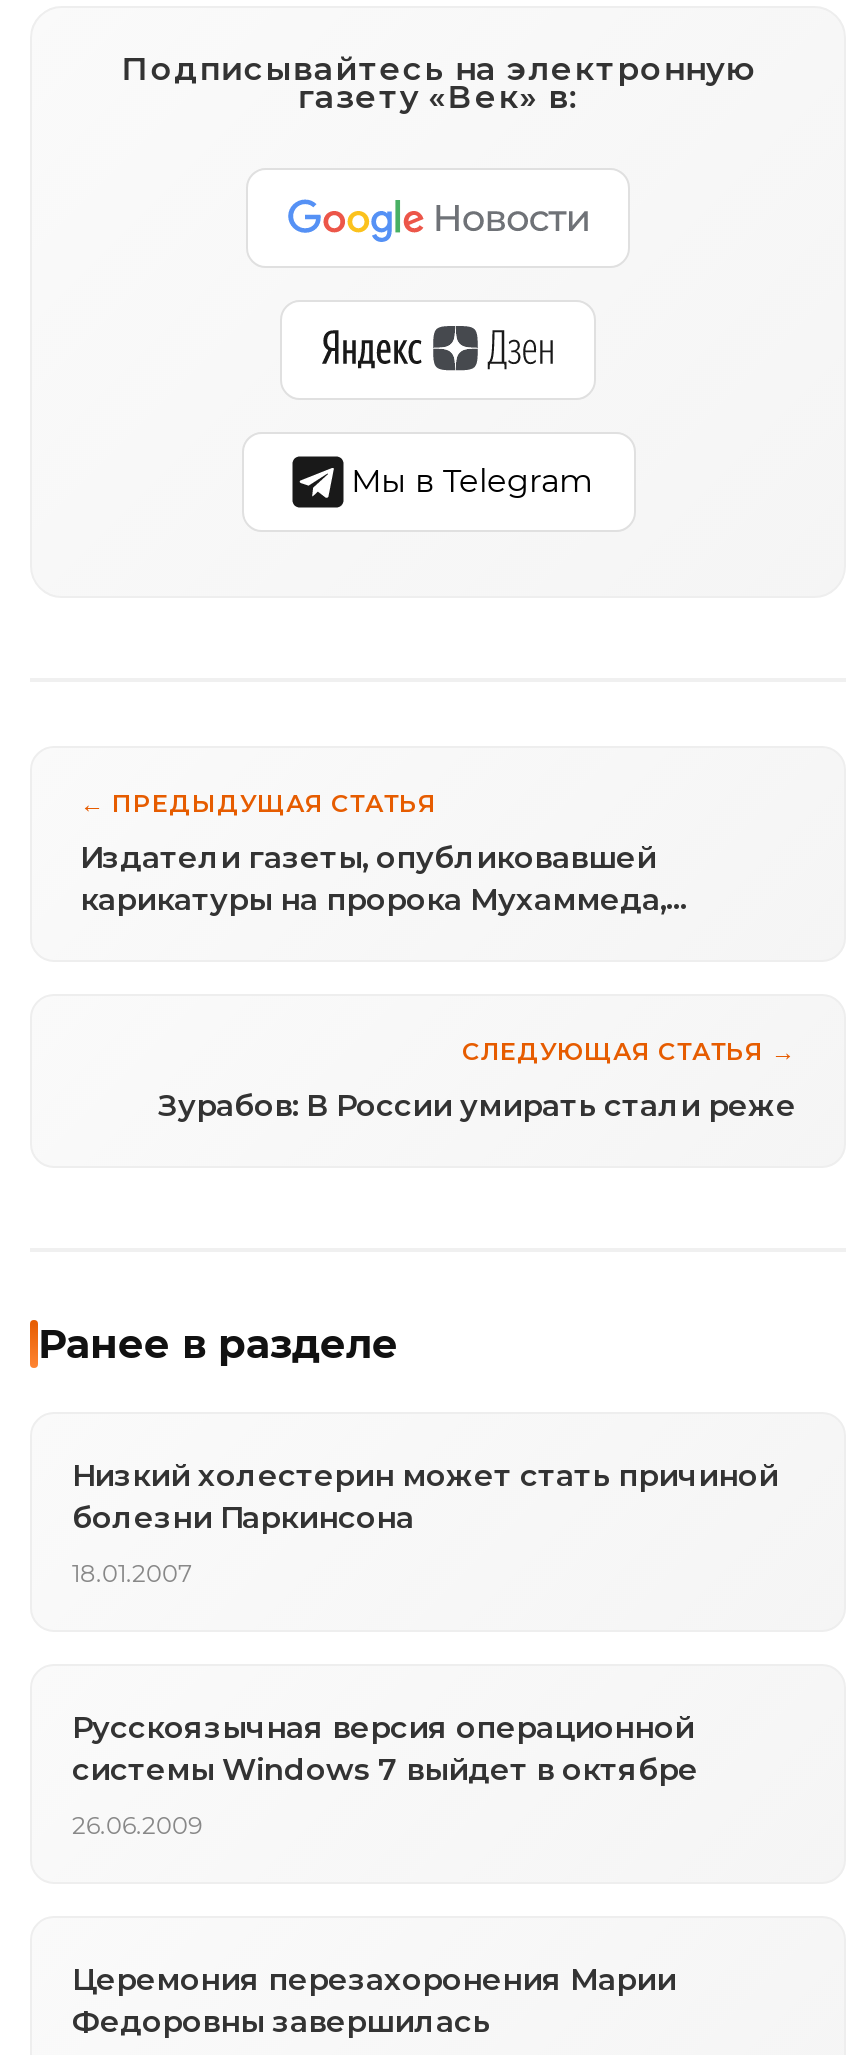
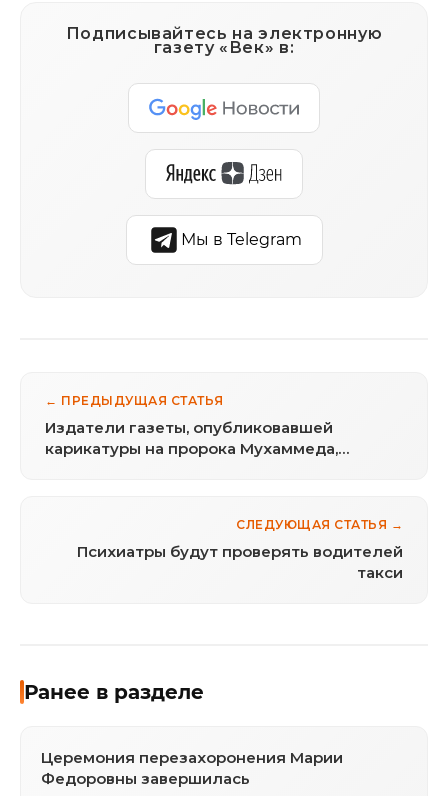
- Зурабов: В России умирать стали реже
+ Психиатры будут проверять водителей
+ такси

moved down: Ранее в разделе

- Низкий холестерин может стать причиной
- болезни Паркинсона
- 18.01.2007

- Русскоязычная версия операционной
- системы Windows 7 выйдет в октябре
- 26.06.2009
